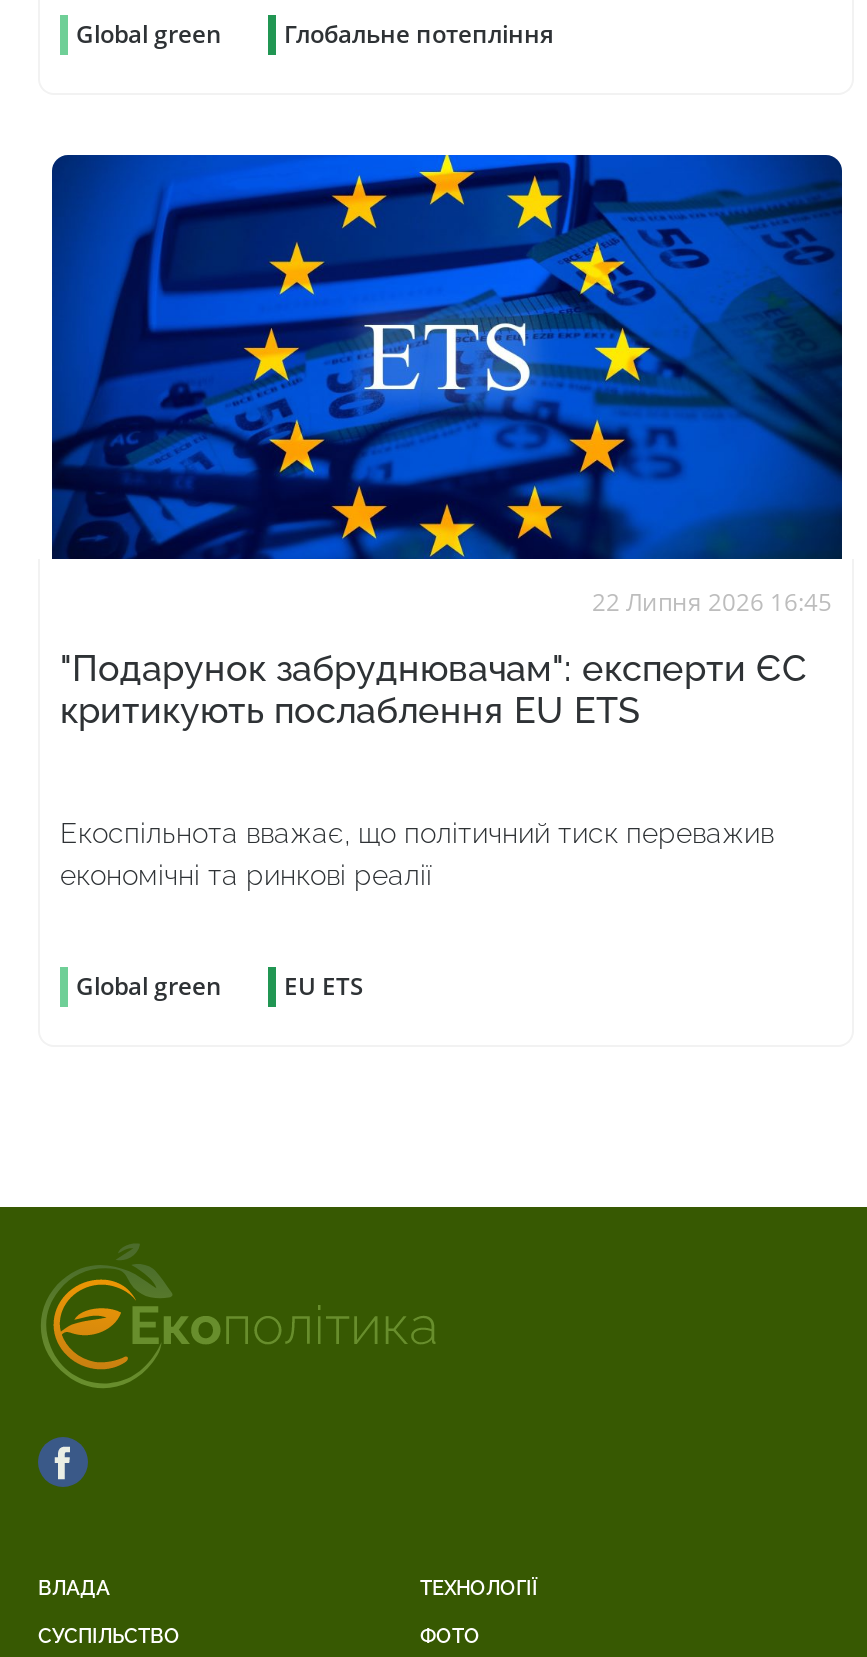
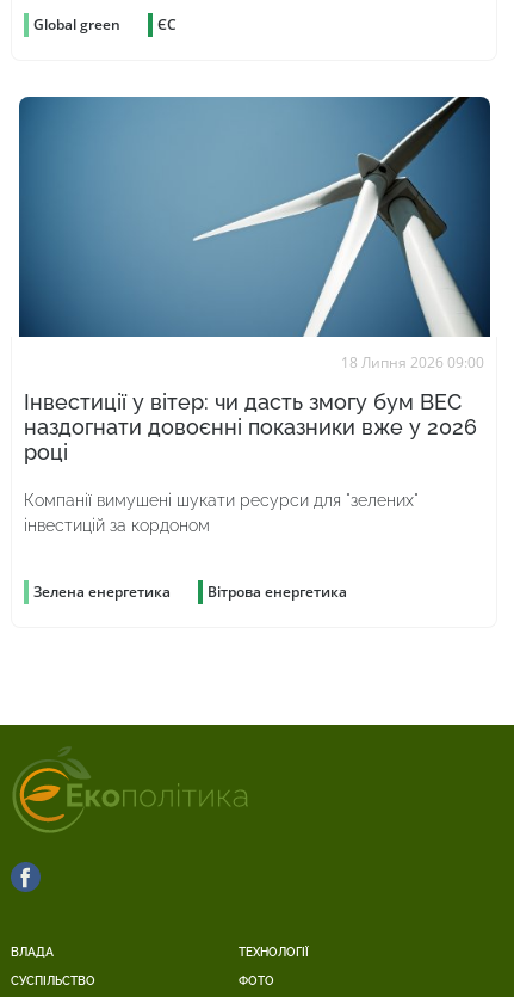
- Глобальне потепління
+ ЄС

- [image]
- 22 Липня 2026 16:45
+ [image]
+ 18 Липня 2026 09:00

- "Подарунок забруднювачам": експерти ЄС
- критикують послаблення EU ETS
+ Інвестиції у вітер: чи дасть змогу бум ВЕС
+ наздогнати довоєнні показники вже у 2026
+ році

- Екоспільнота вважає, що політичний тиск переважив
- економічні та ринкові реалії
+ Компанії вимушені шукати ресурси для "зелених"
+ інвестицій за кордоном

- Global green
- EU ETS
+ Зелена енергетика
+ Вітрова енергетика
